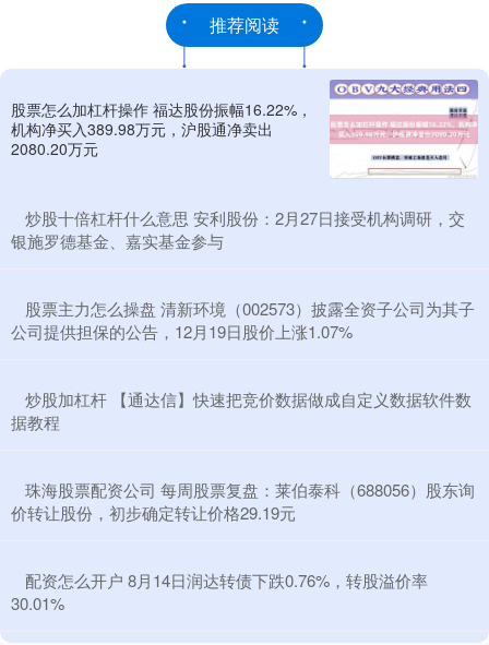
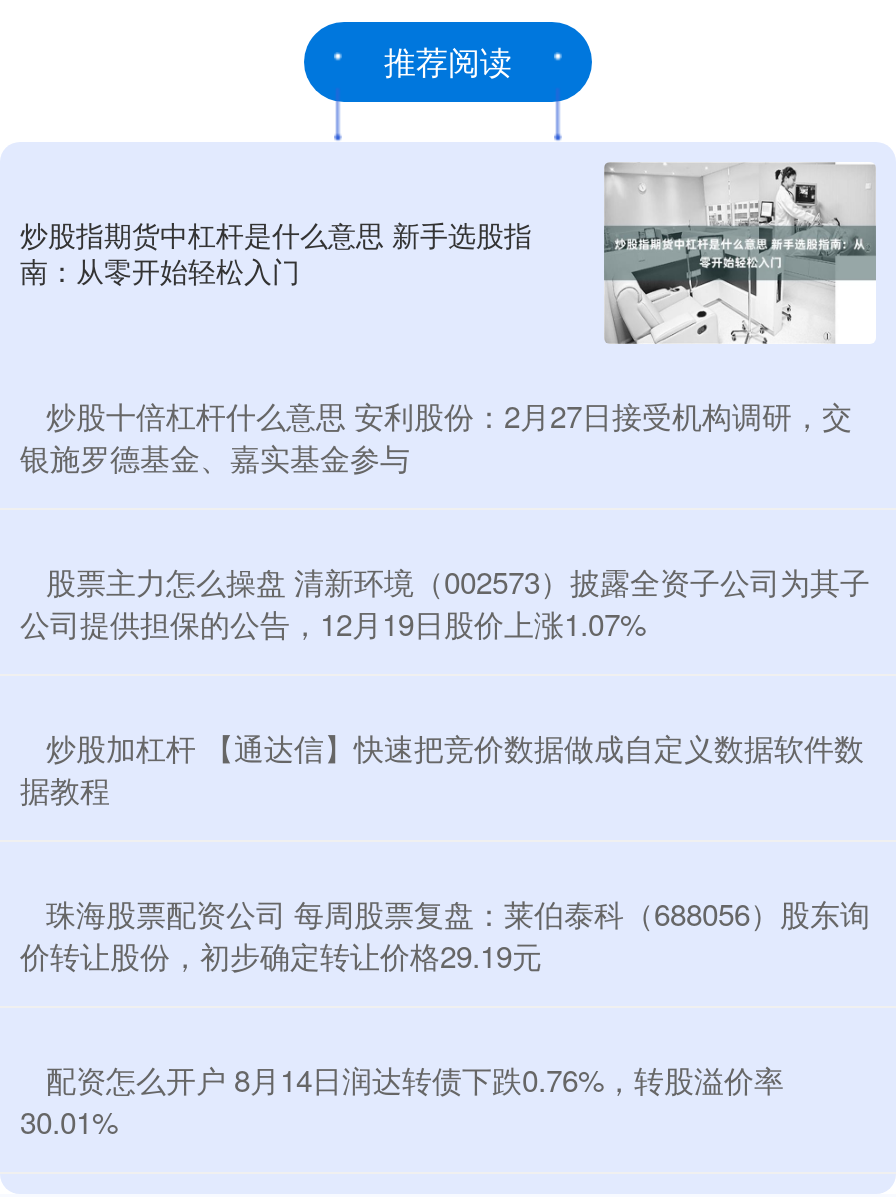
- [image]
- 股票怎么加杠杆操作 福达股份振幅16.22%，
- 机构净买入389.98万元，沪股通净卖出
- 2080.20万元
+ [image]
+ 炒股指期货中杠杆是什么意思 新手选股指
+ 南：从零开始轻松入门
